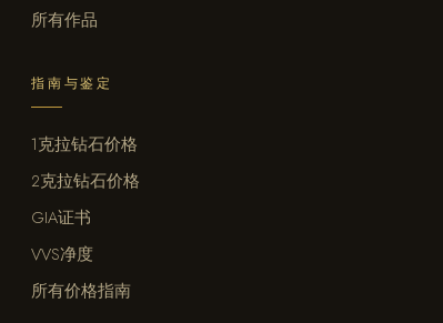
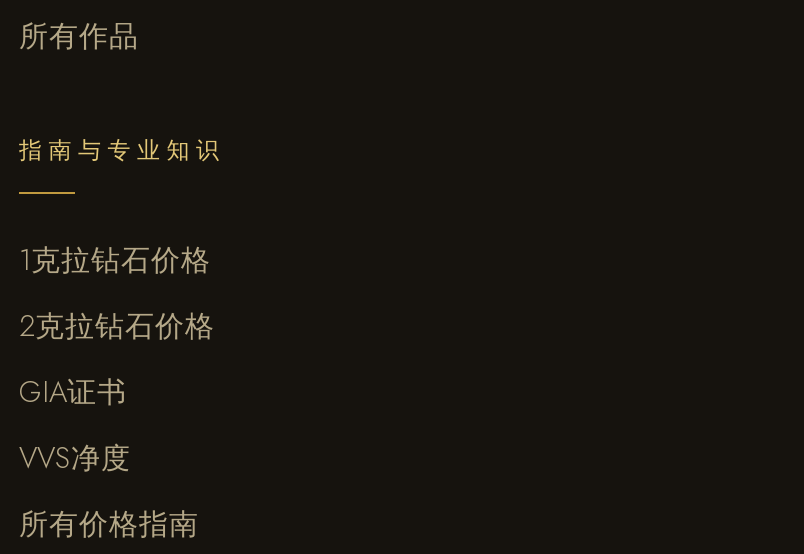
- 指南与鉴定
+ 指南与专业知识
